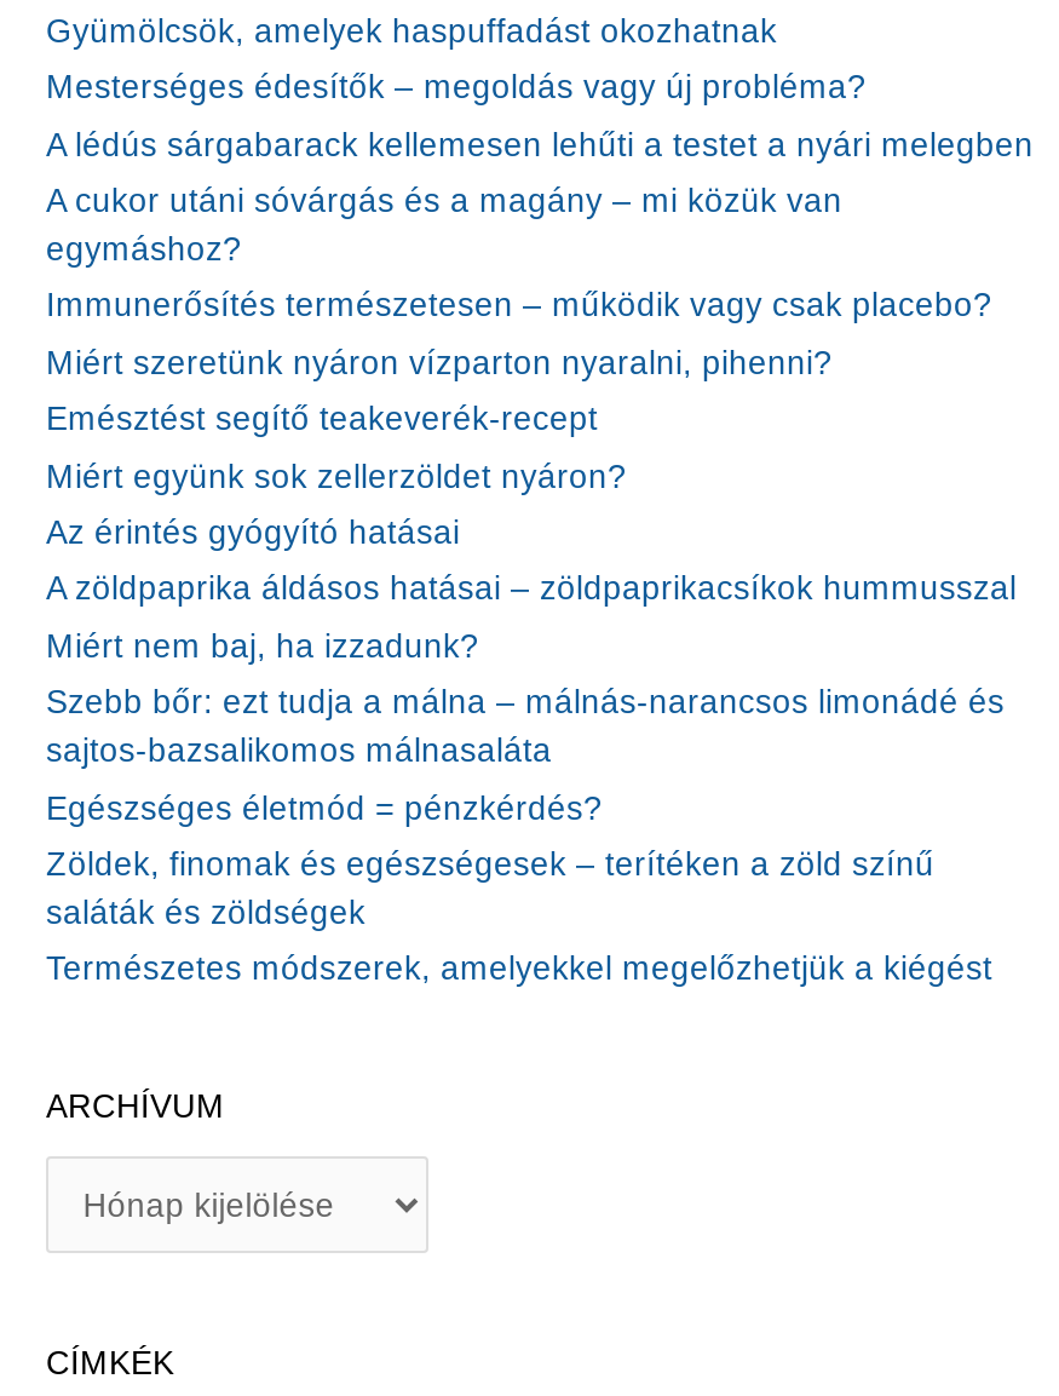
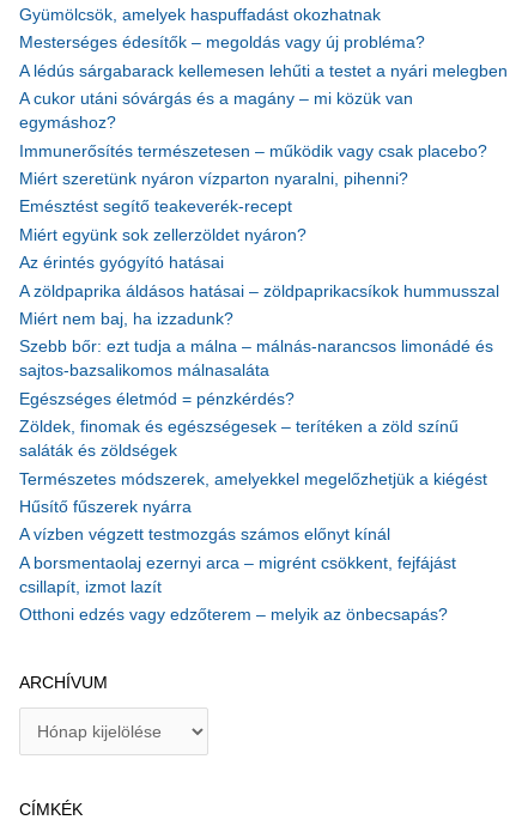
+ Hűsítő fűszerek nyárra
+ A vízben végzett testmozgás számos előnyt kínál
+ A borsmentaolaj ezernyi arca – migrént csökkent, fejfájást
+ csillapít, izmot lazít
+ Otthoni edzés vagy edzőterem – melyik az önbecsapás?
